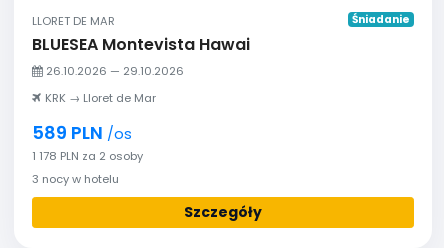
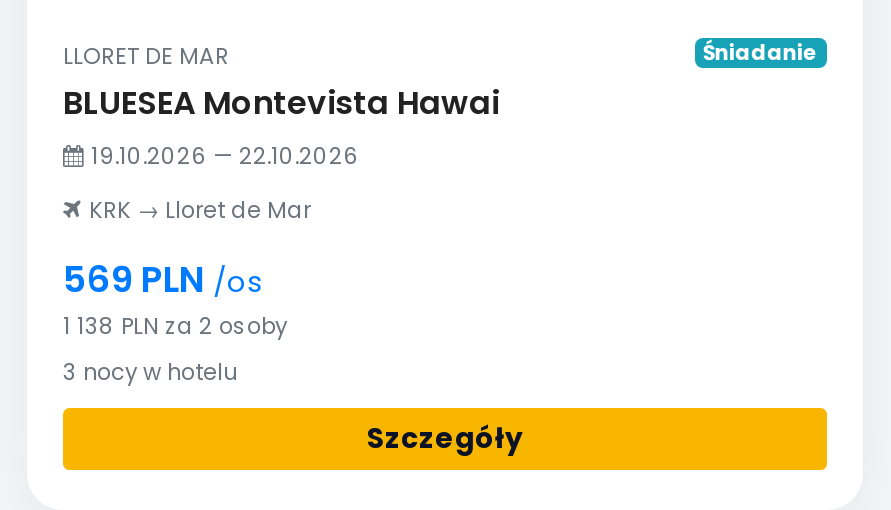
- 26.10.2026 — 29.10.2026
+ 19.10.2026 — 22.10.2026

- 589 PLN /os
+ 569 PLN /os

- 1 178 PLN za 2 osoby
+ 1 138 PLN za 2 osoby
